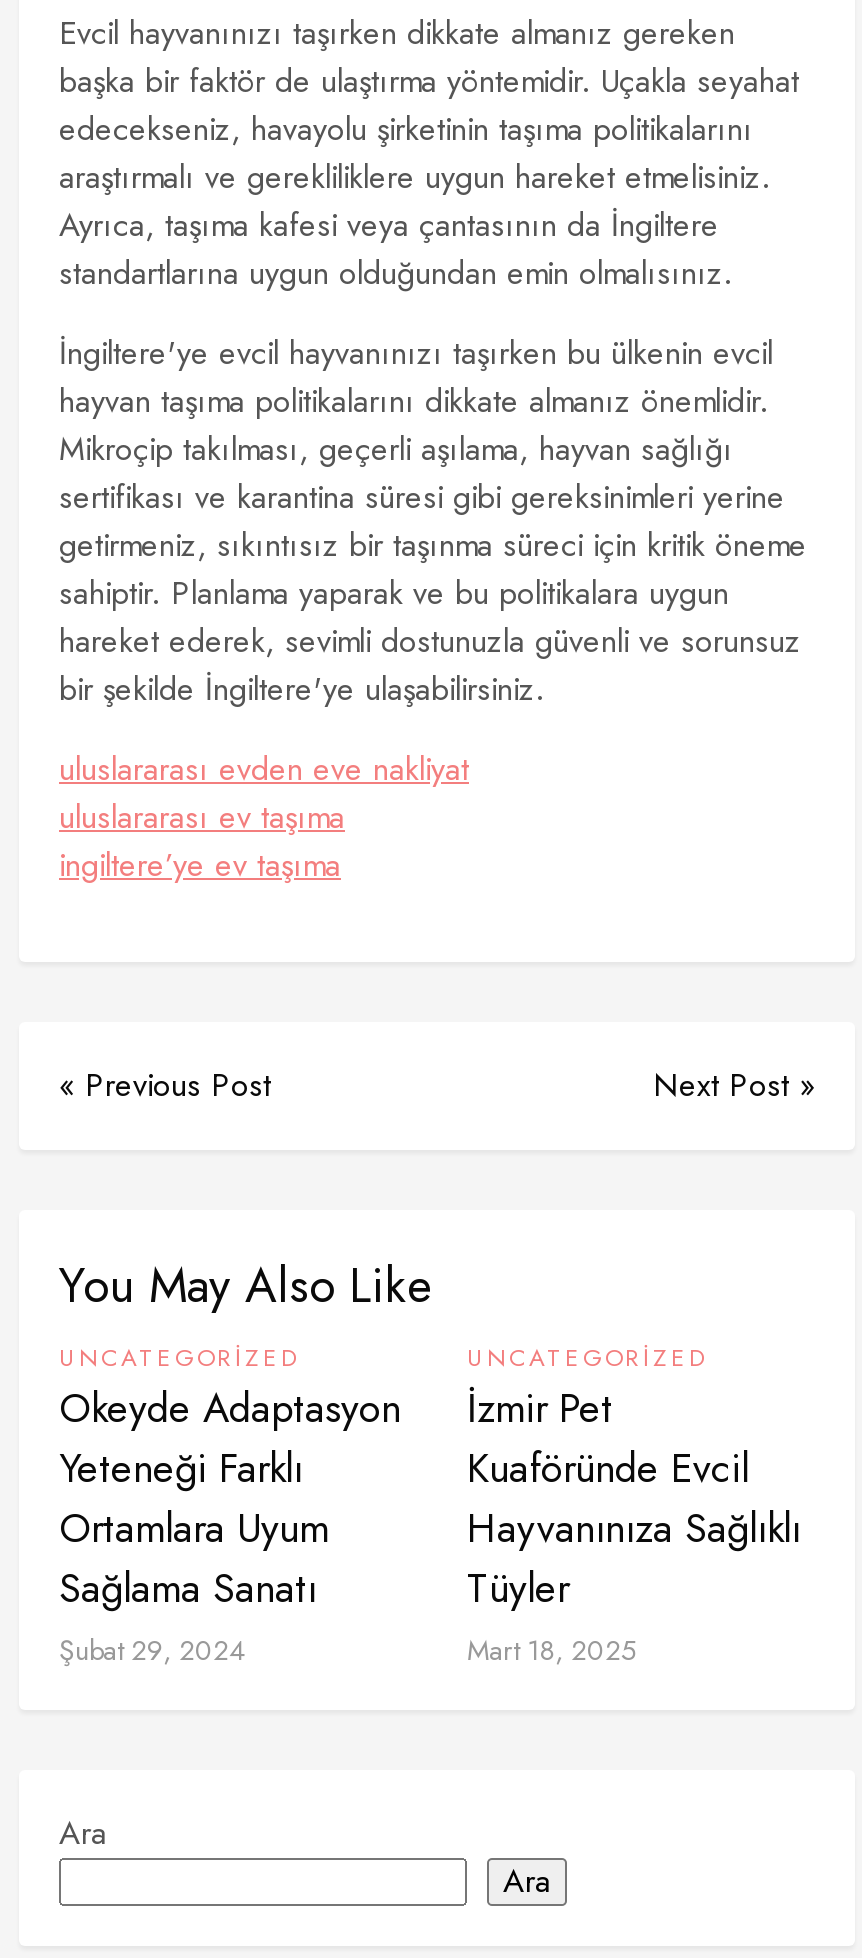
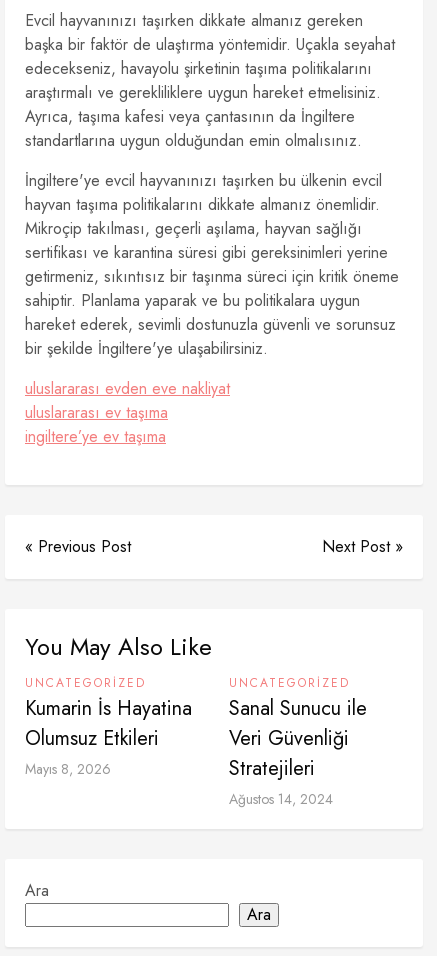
- Okeyde Adaptasyon
- Yeteneği Farklı
- Ortamlara Uyum
- Sağlama Sanatı
- Şubat 29, 2024
+ Kumarin İs Hayatina
+ Olumsuz Etkileri
+ Mayıs 8, 2026

- İzmir Pet
- Kuaföründe Evcil
- Hayvanınıza Sağlıklı
- Tüyler
- Mart 18, 2025
+ Sanal Sunucu ile
+ Veri Güvenliği
+ Stratejileri
+ Ağustos 14, 2024
